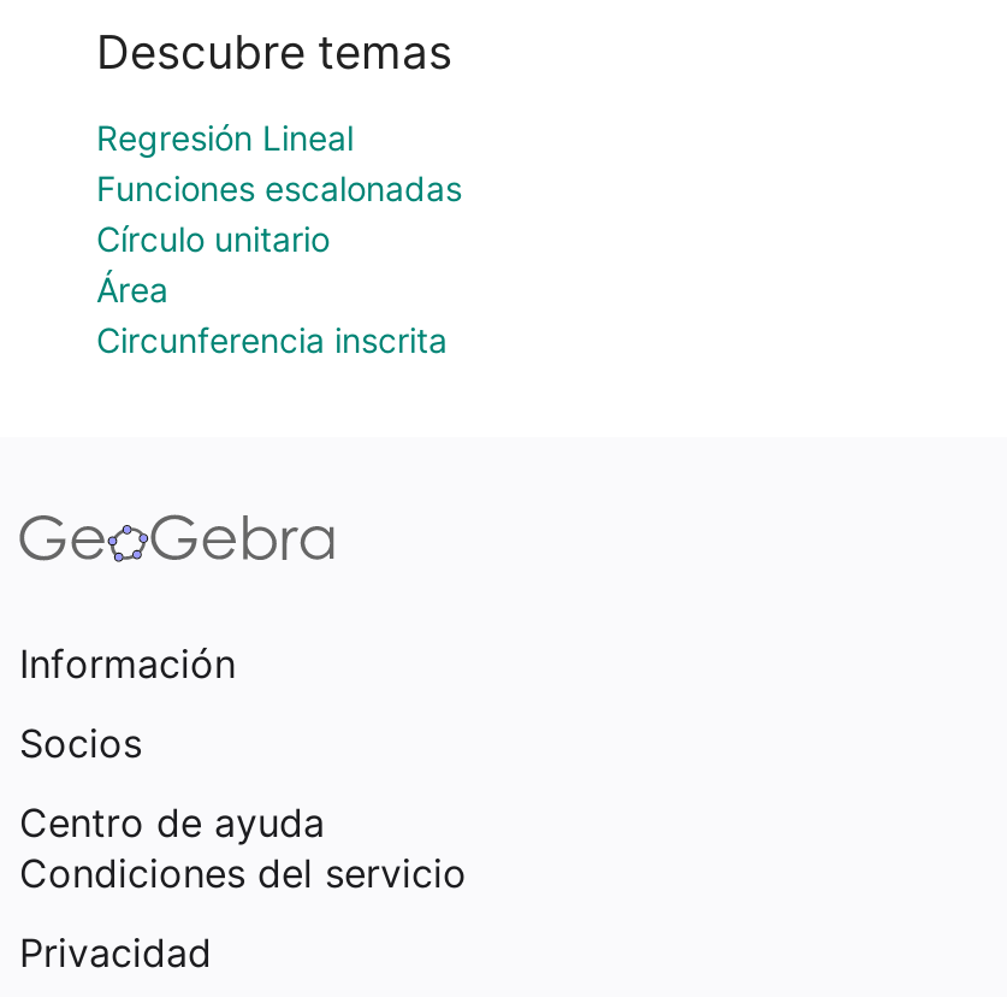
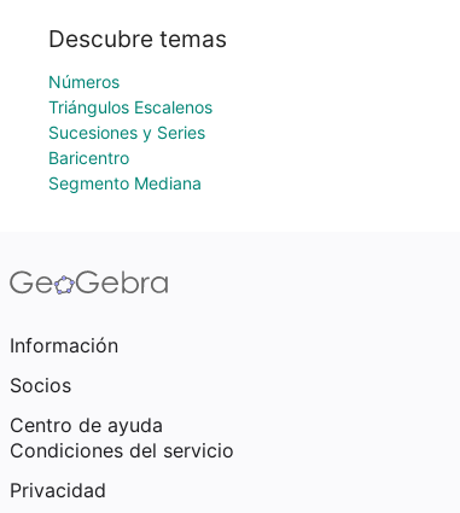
- Regresión Lineal
- Funciones escalonadas
- Círculo unitario
- Área
- Circunferencia inscrita
+ Números
+ Triángulos Escalenos
+ Sucesiones y Series
+ Baricentro
+ Segmento Mediana
